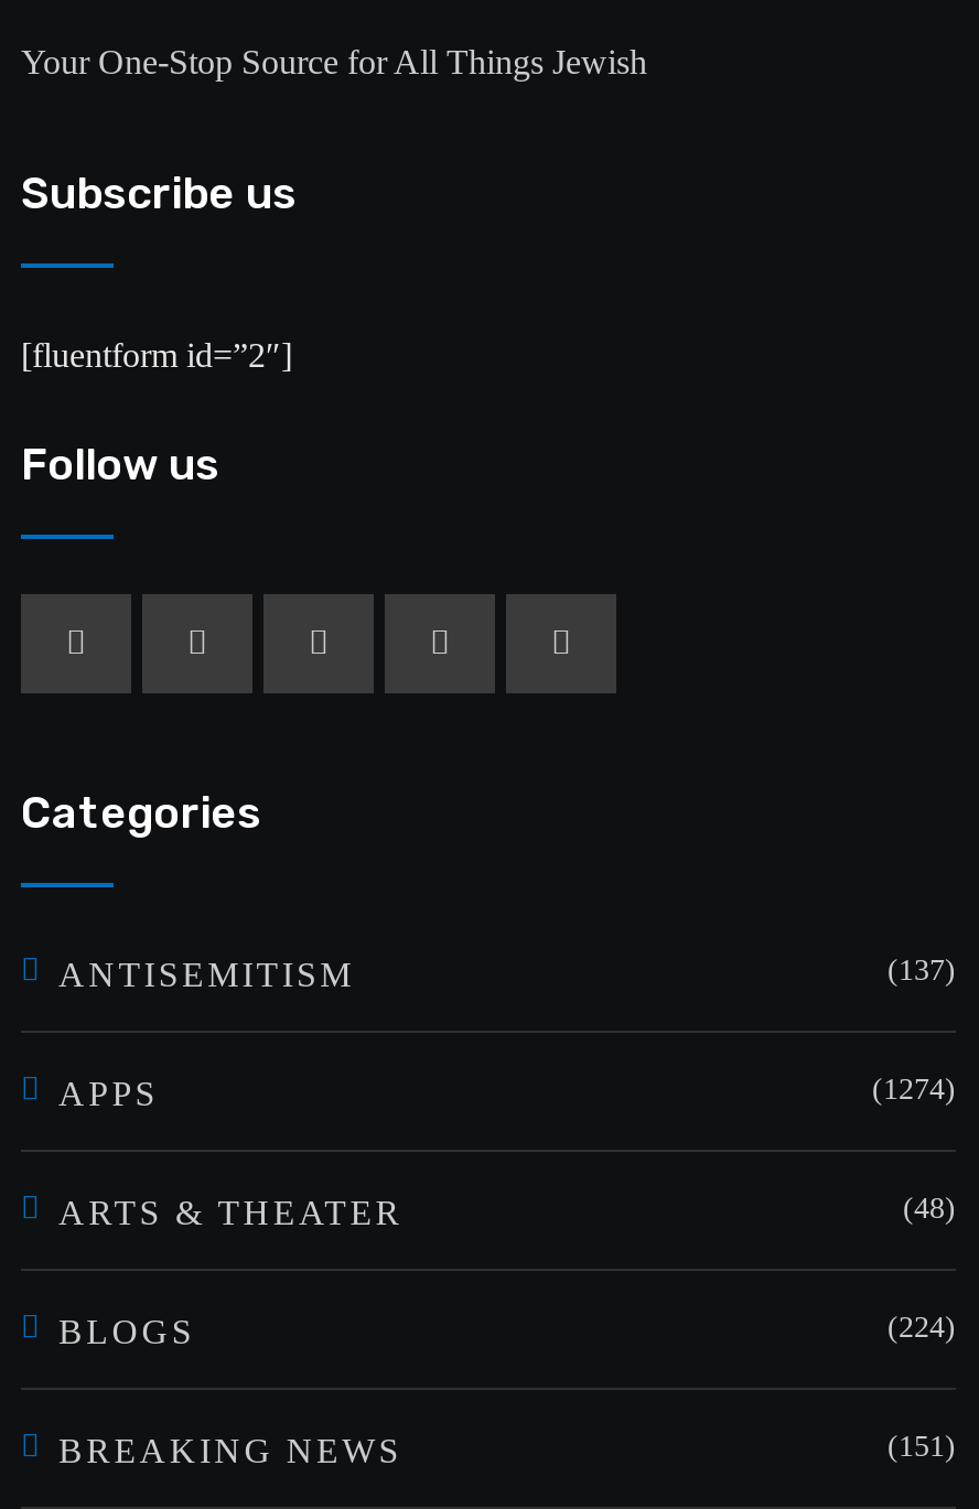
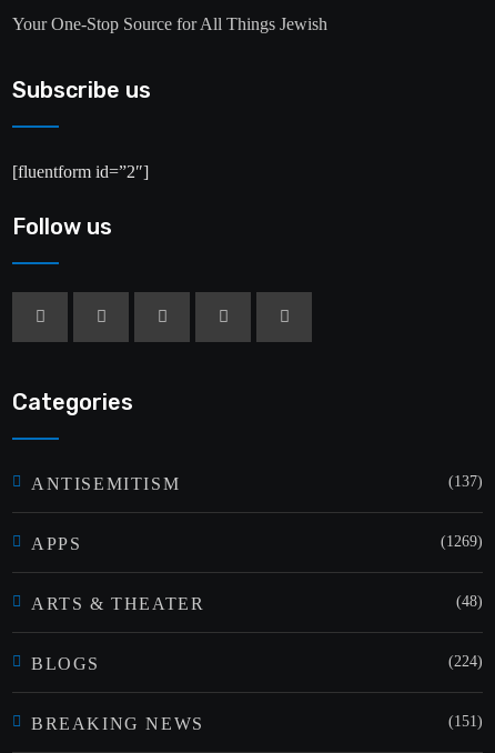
- (1274)
+ (1269)
